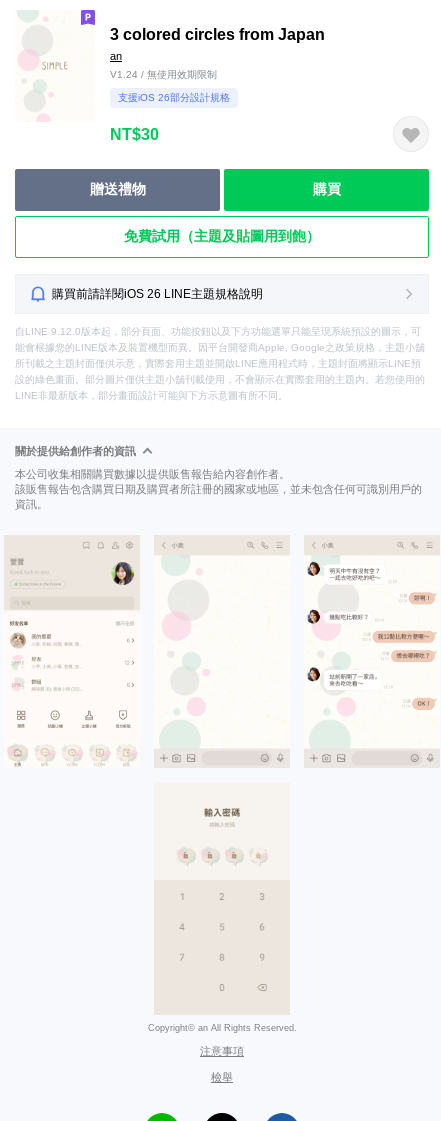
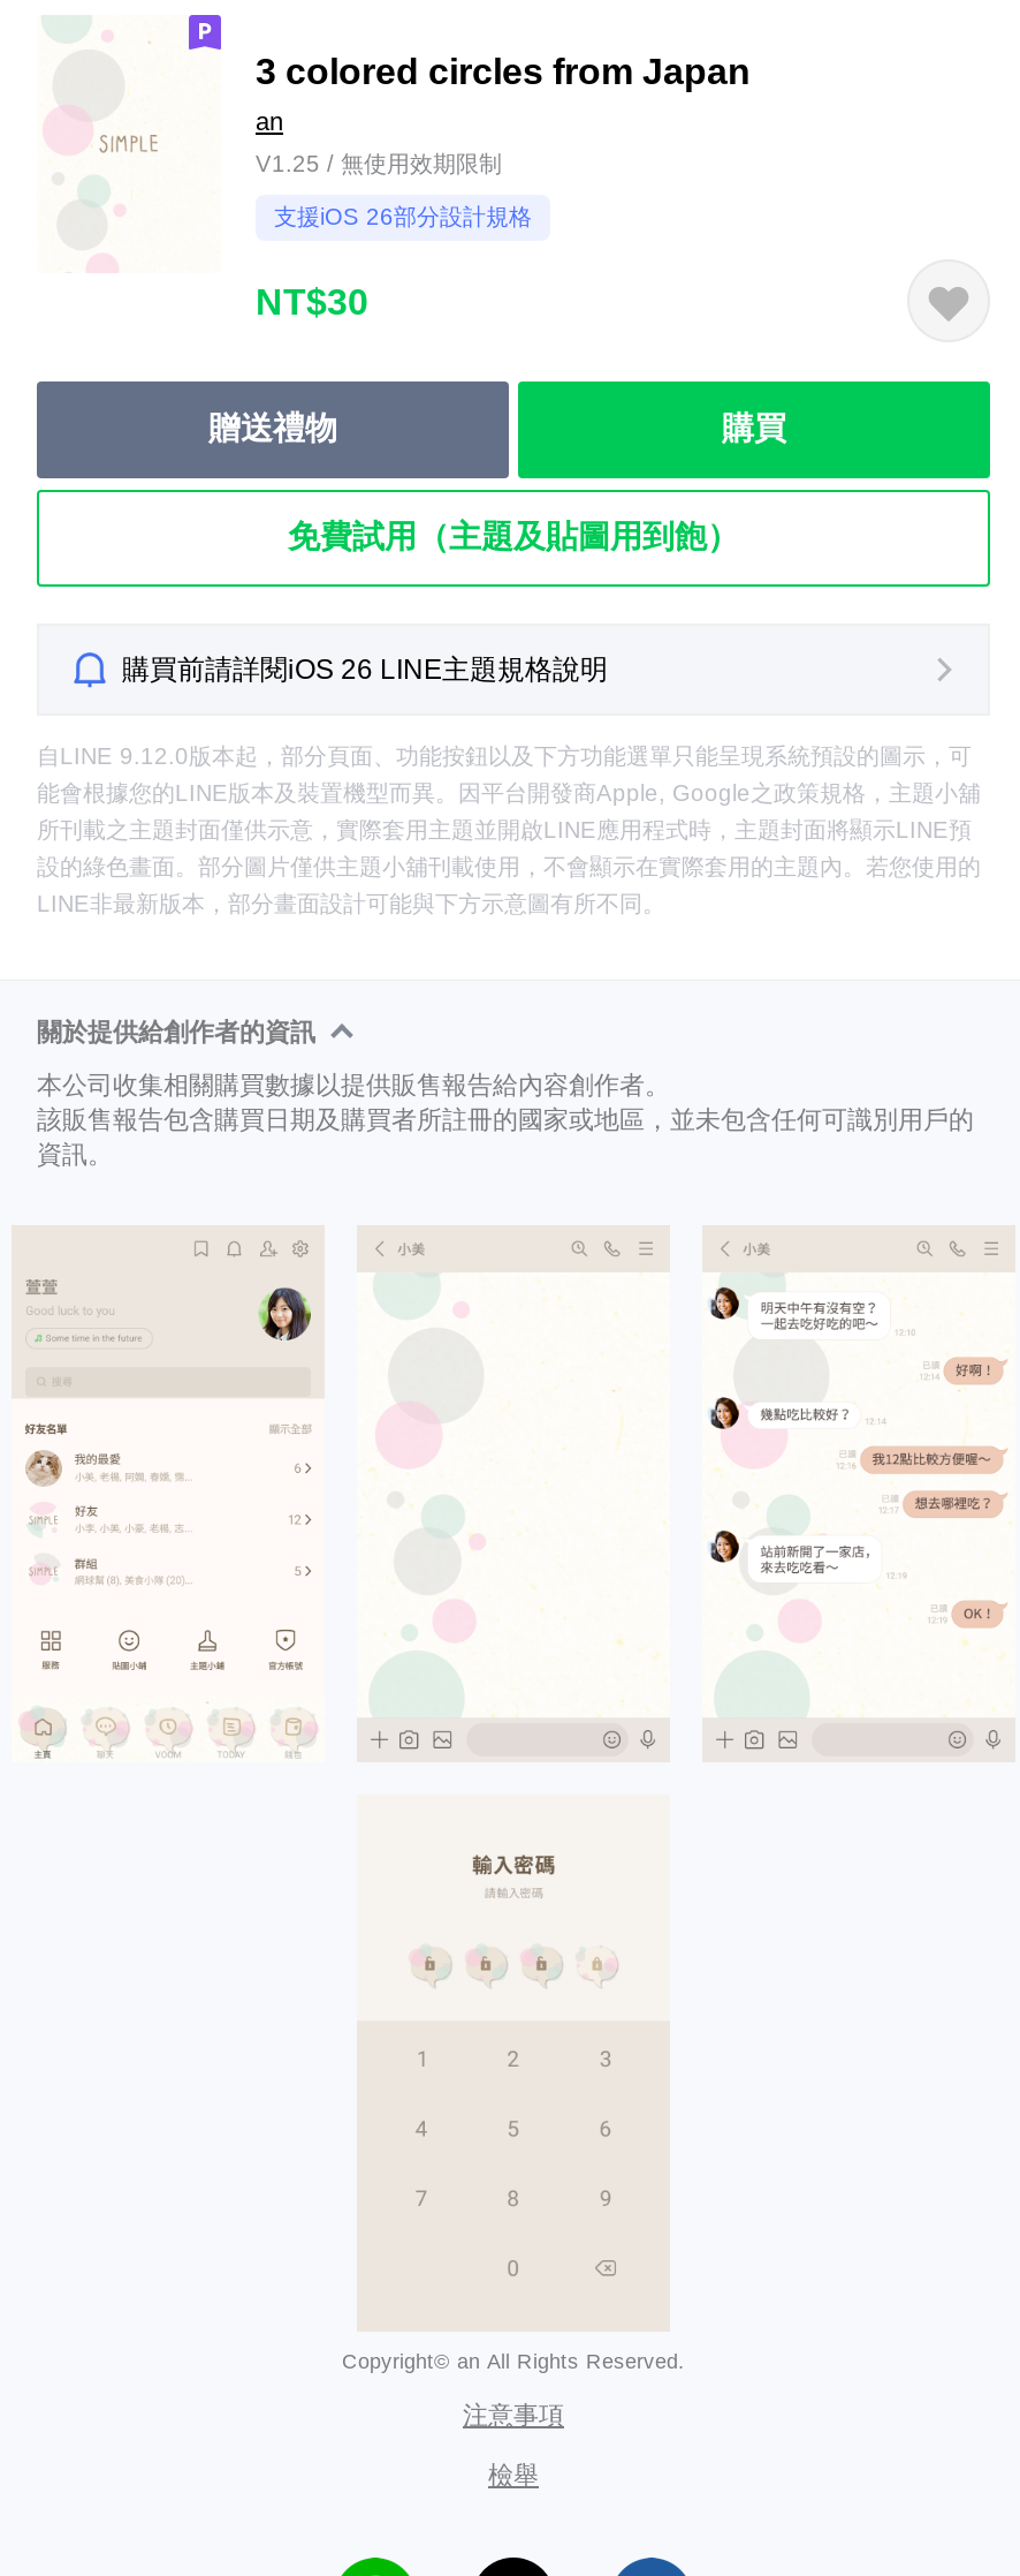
- V1.24 / 無使用效期限制
+ V1.25 / 無使用效期限制
